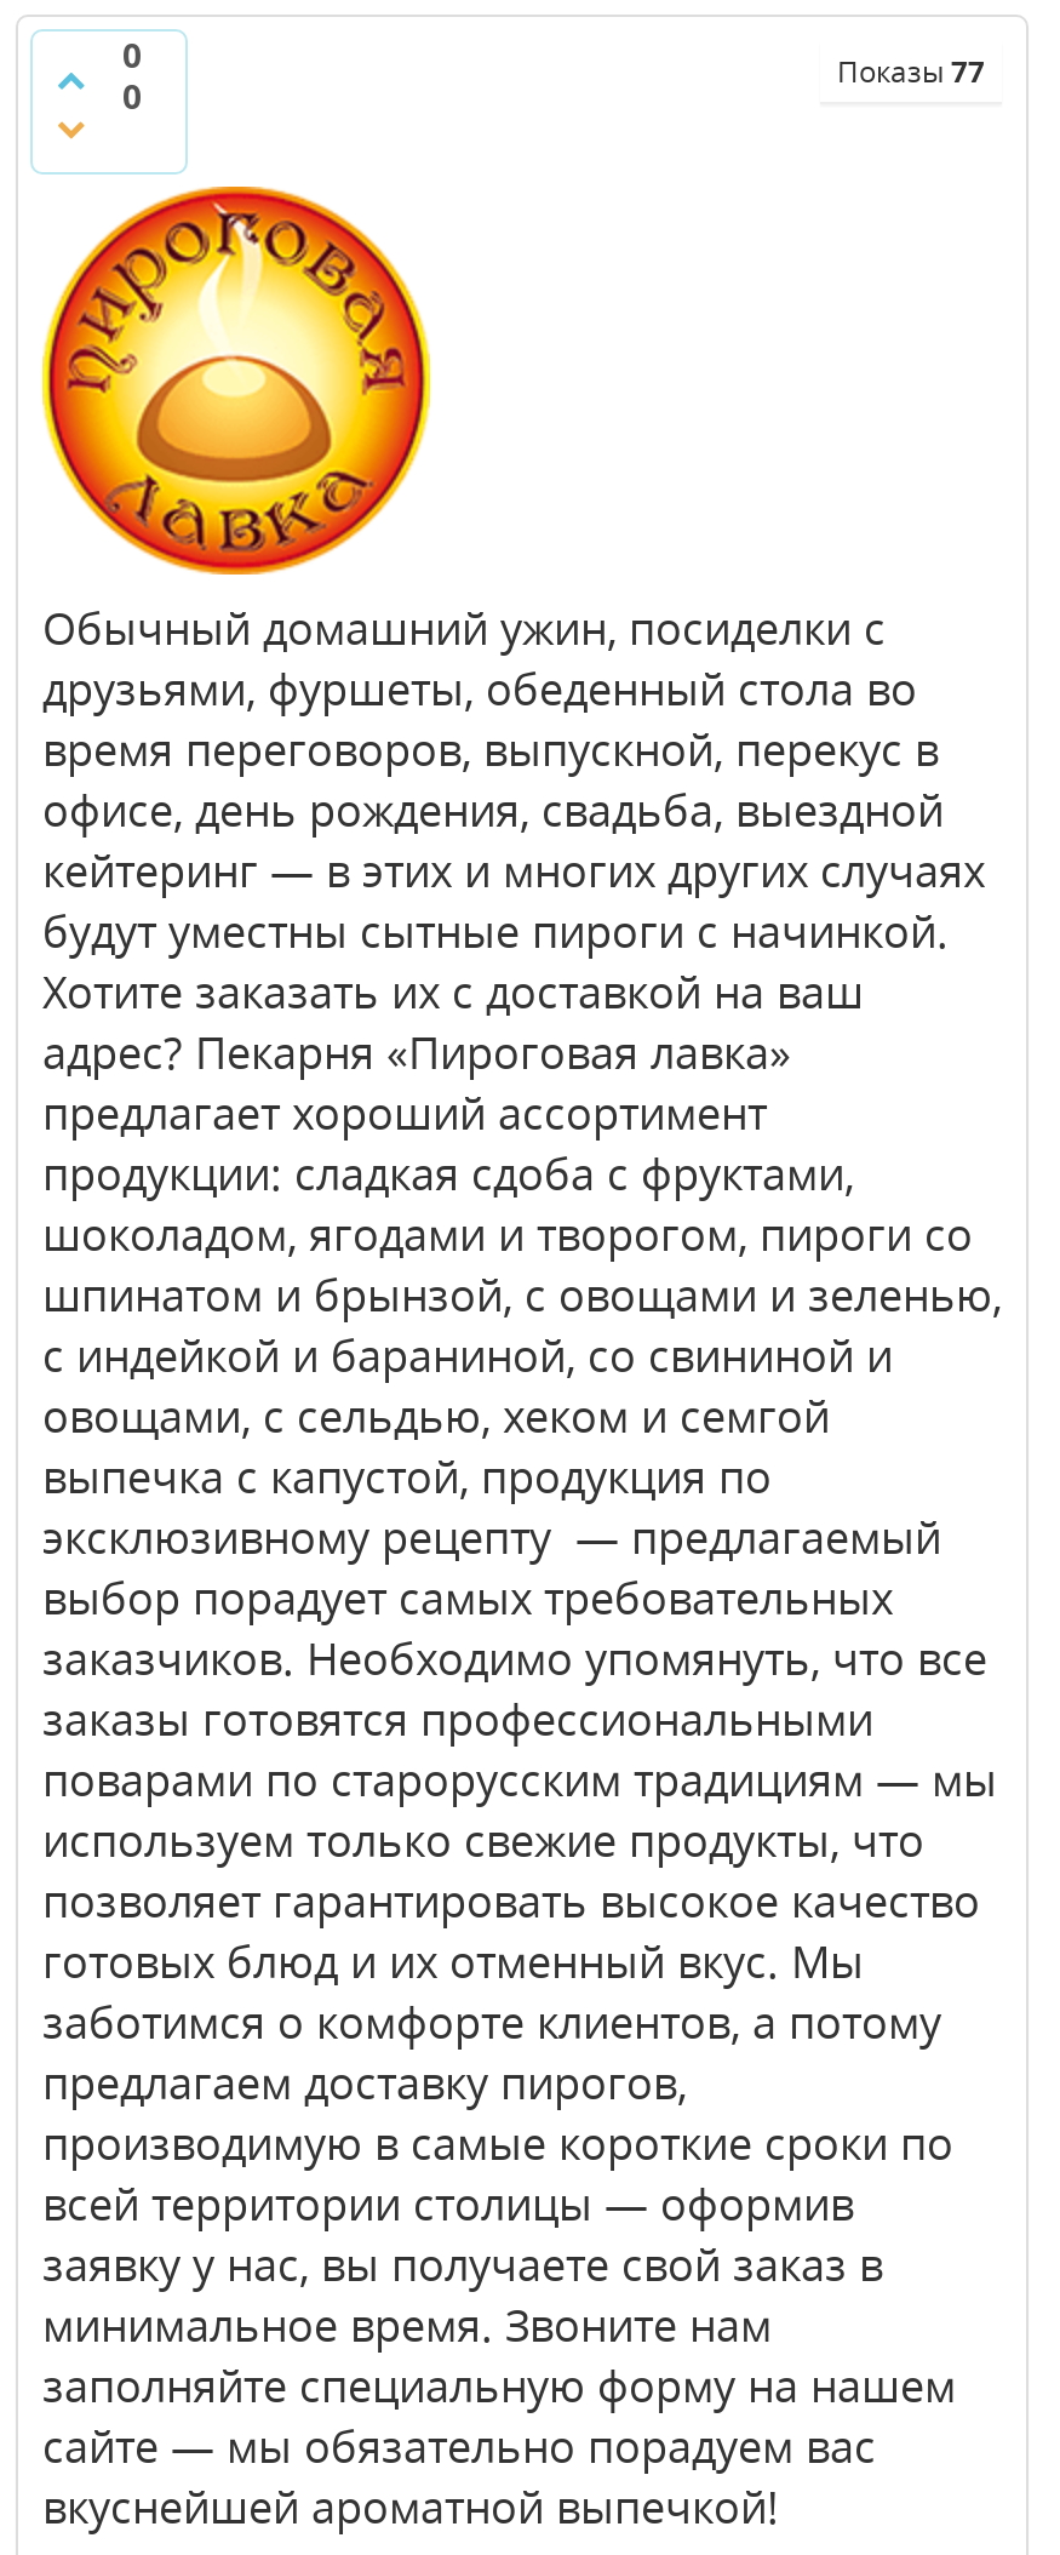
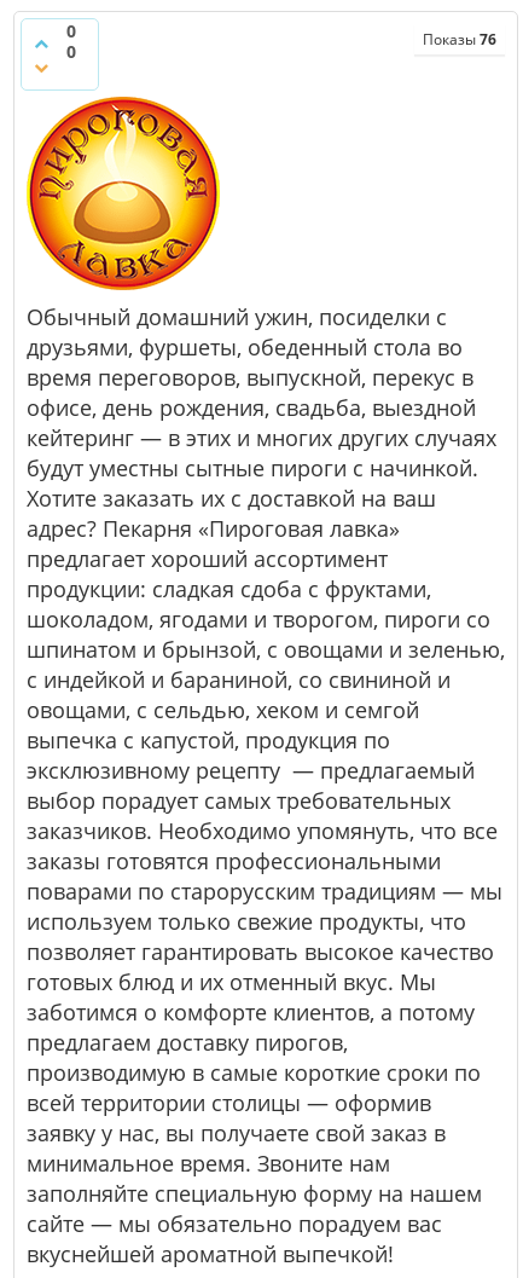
- Показы 77
+ Показы 76
